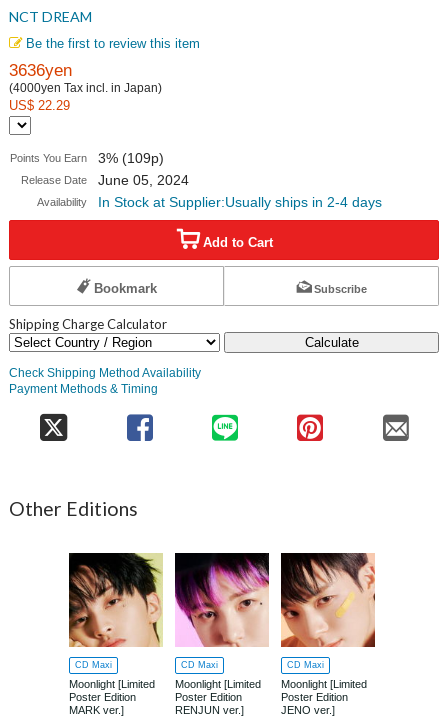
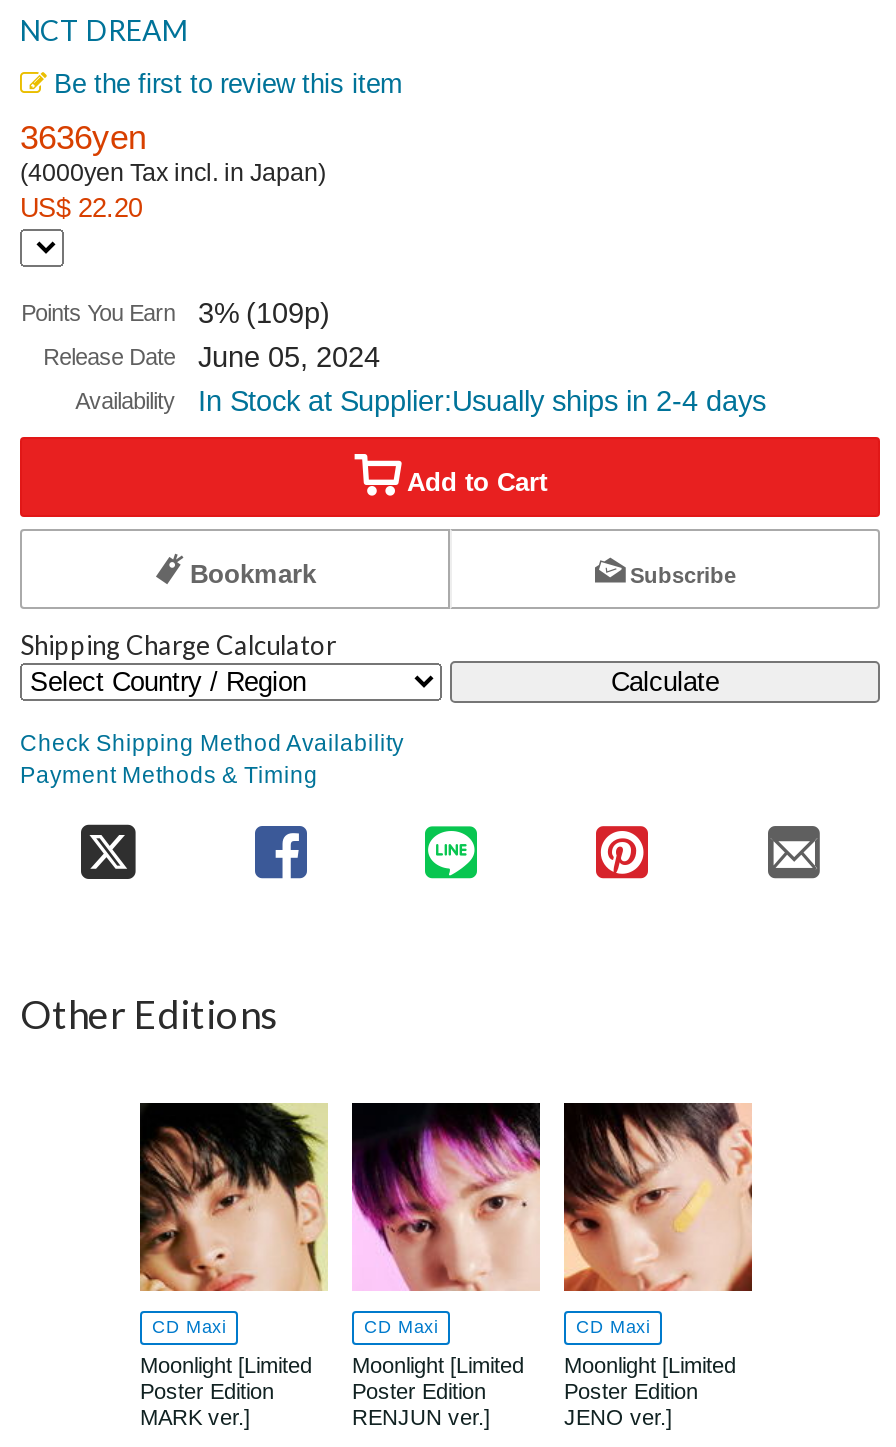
- US$ 22.29
+ US$ 22.20
